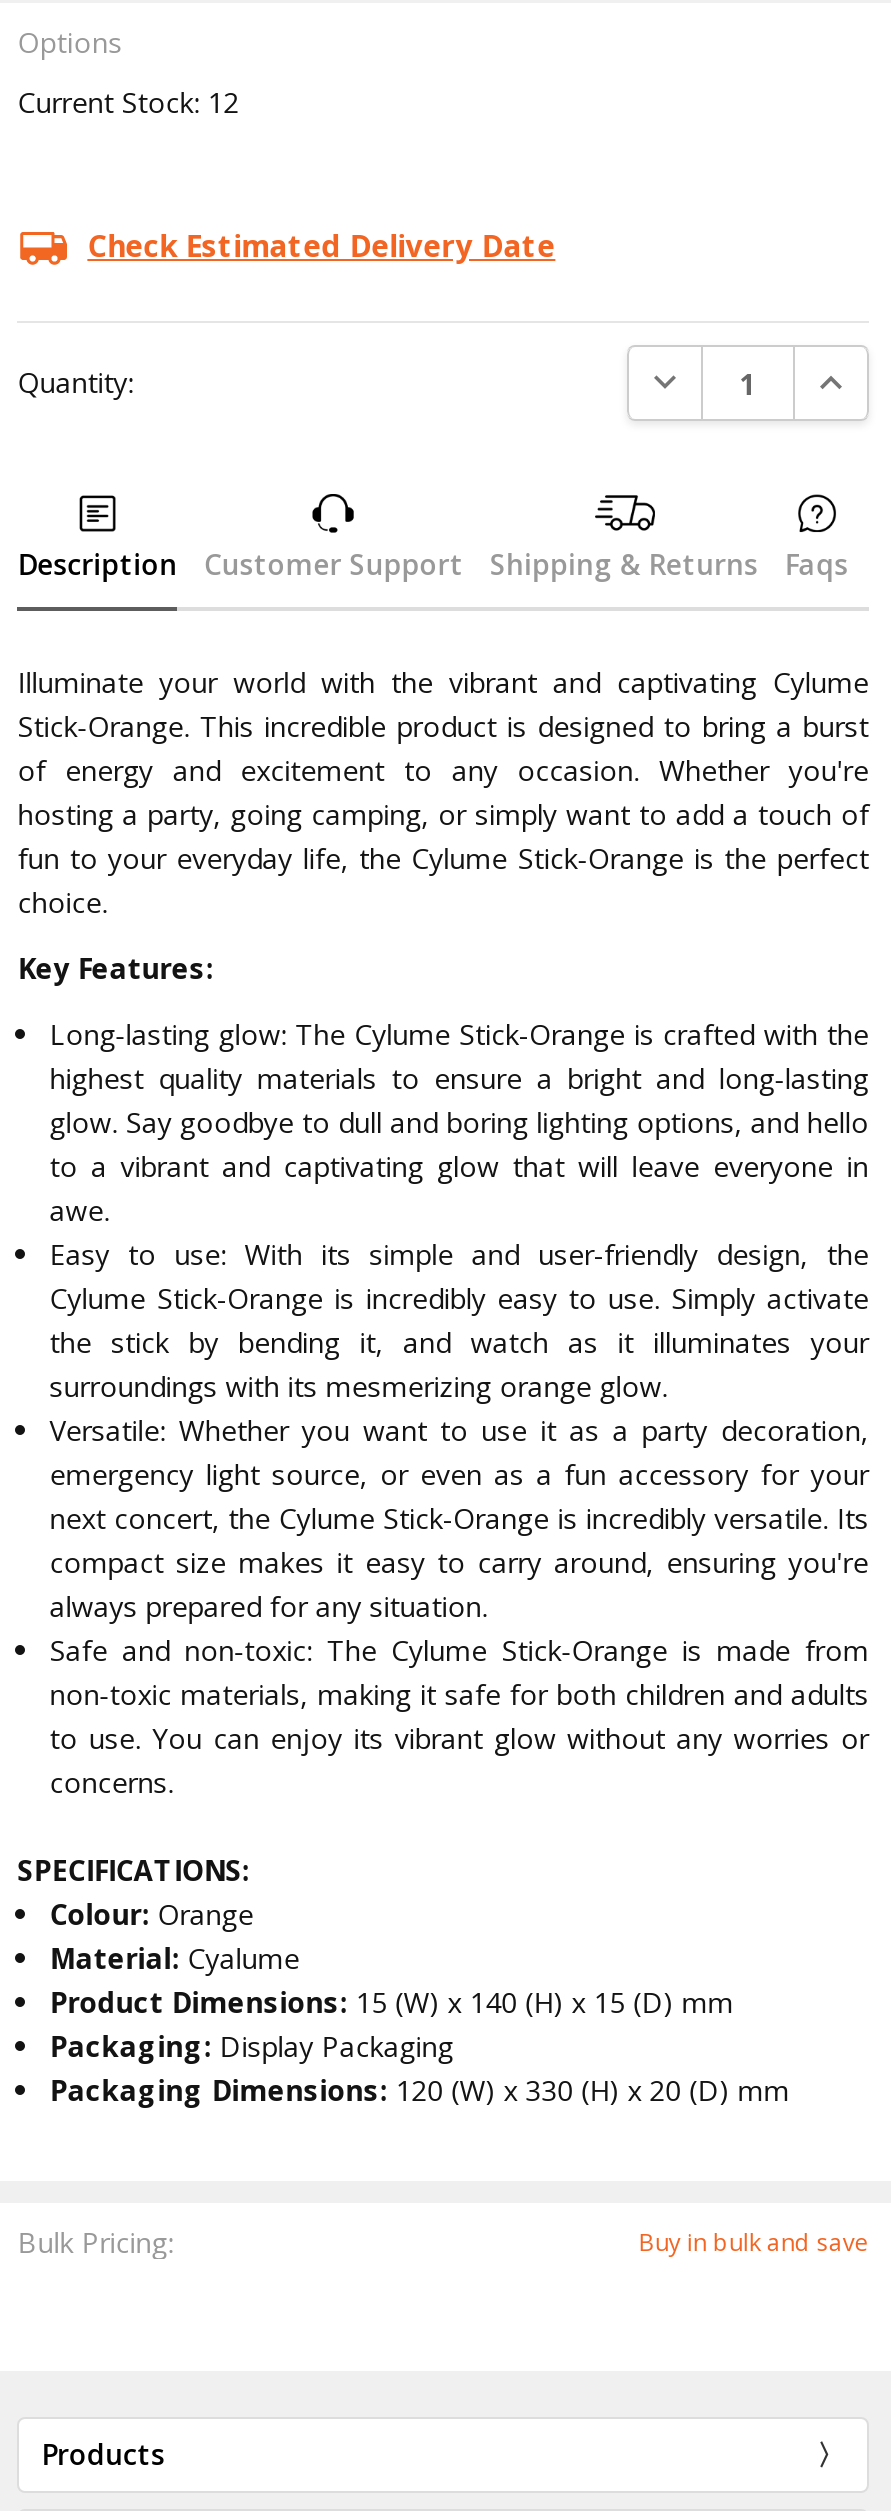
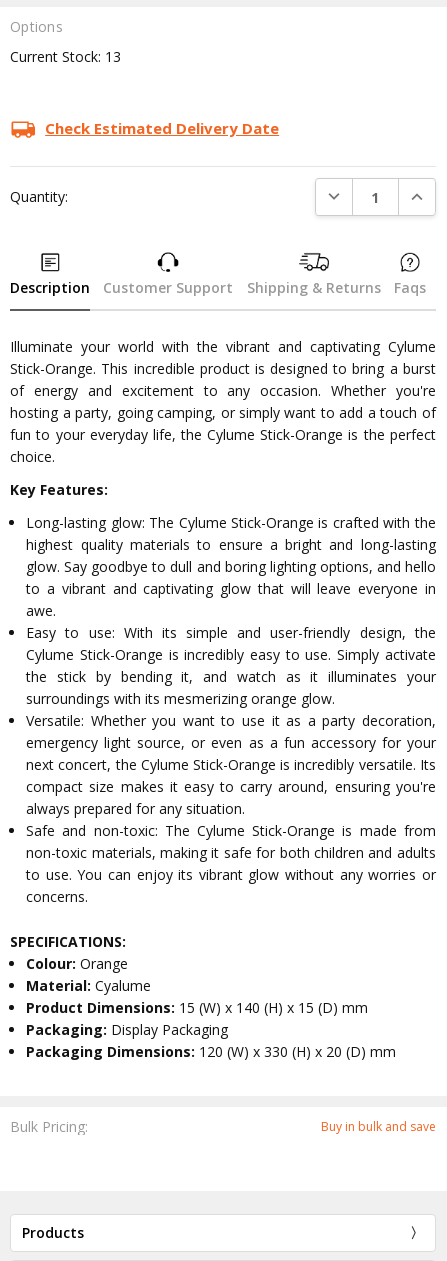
- Current Stock: 12
+ Current Stock: 13
